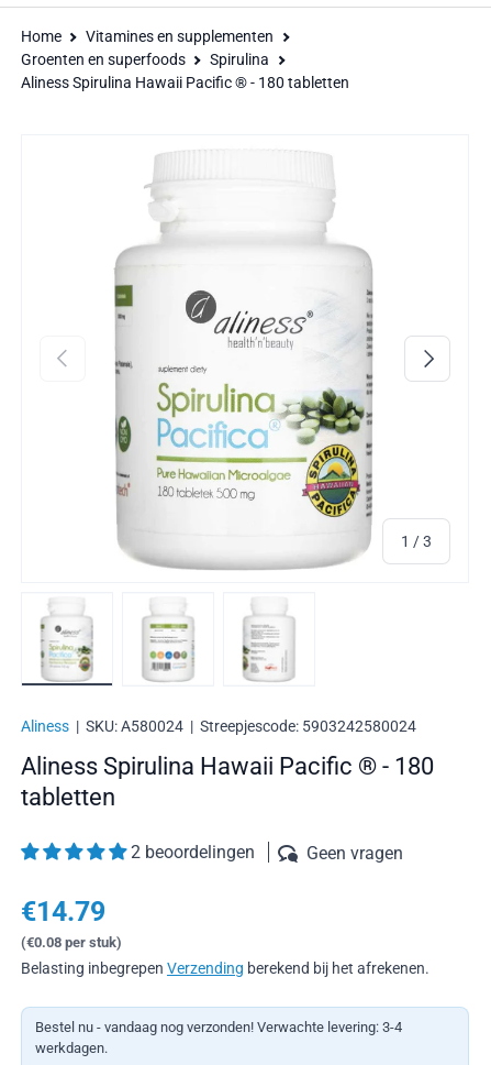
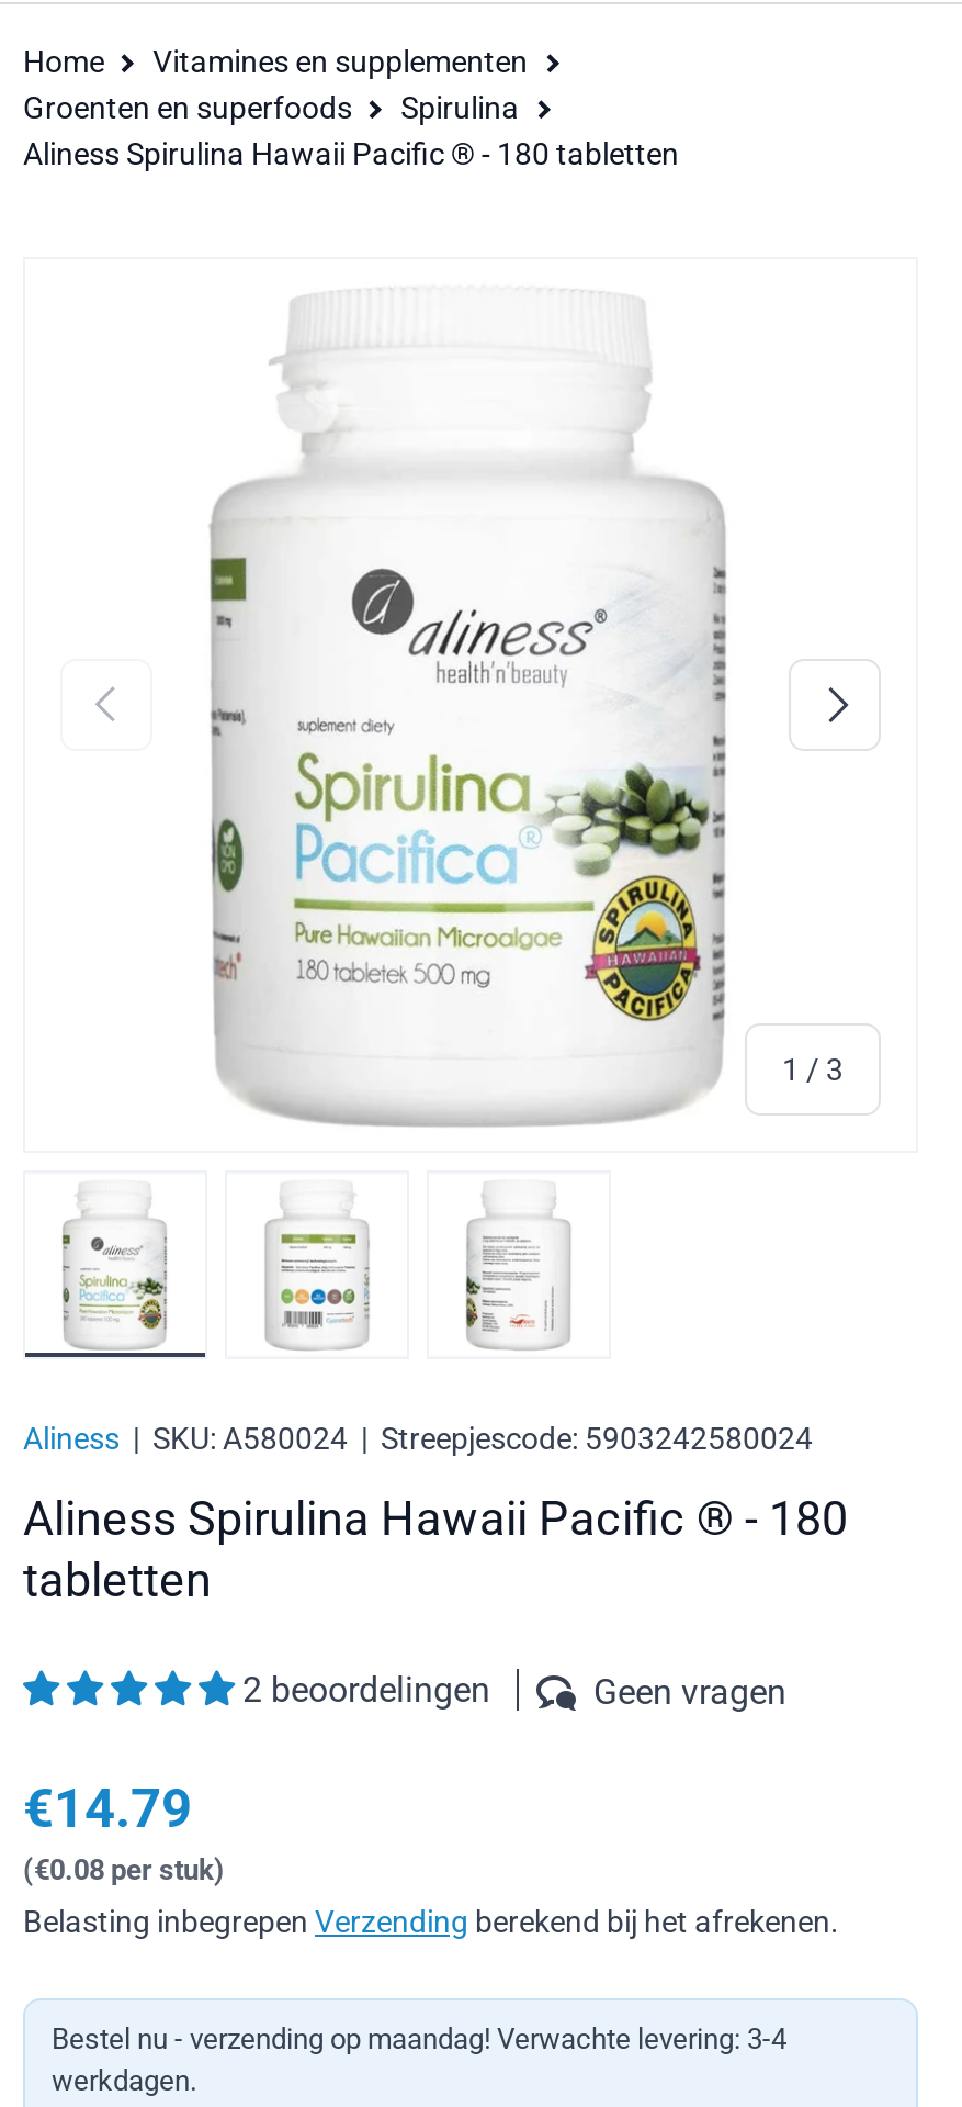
- Bestel nu - vandaag nog verzonden! Verwachte levering: 3-4
+ Bestel nu - verzending op maandag! Verwachte levering: 3-4
